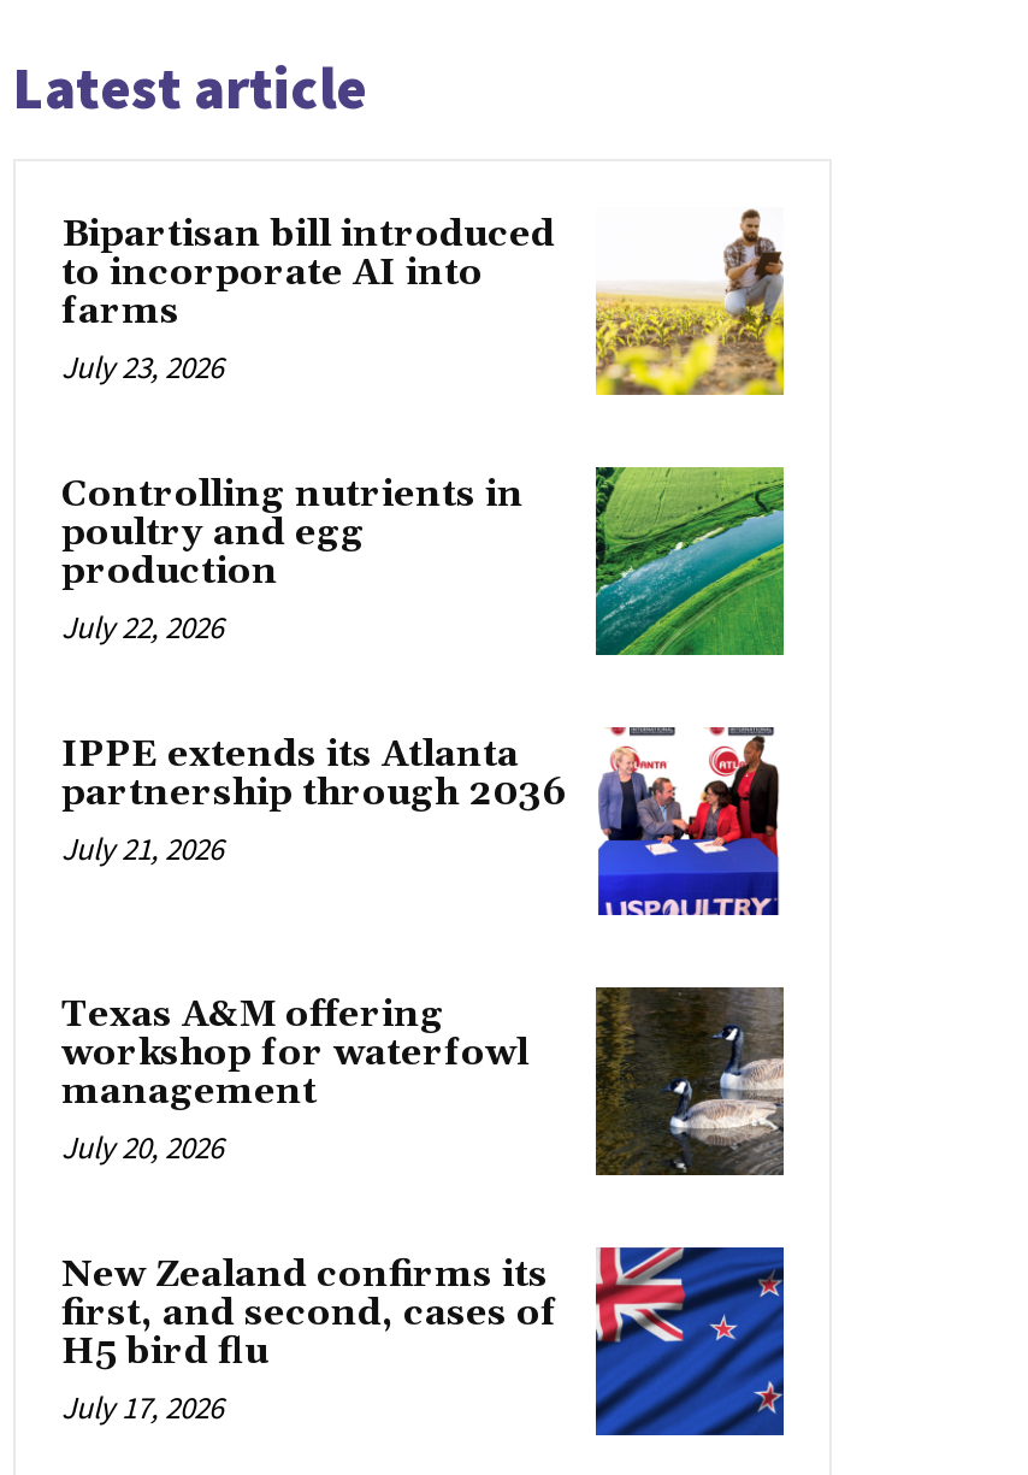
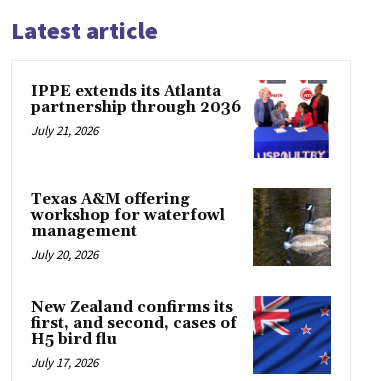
- [image]
- Bipartisan bill introduced
- to incorporate AI into
- farms
- July 23, 2026
- Controlling nutrients in
- poultry and egg
- production
- July 22, 2026

- [image]
